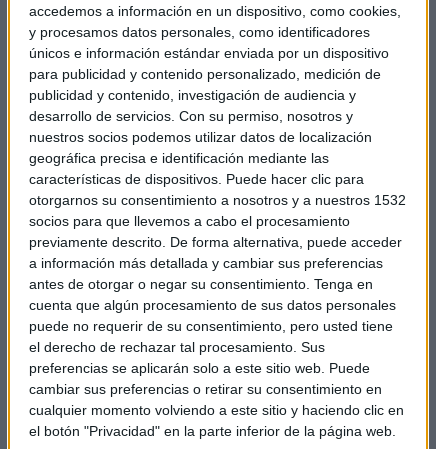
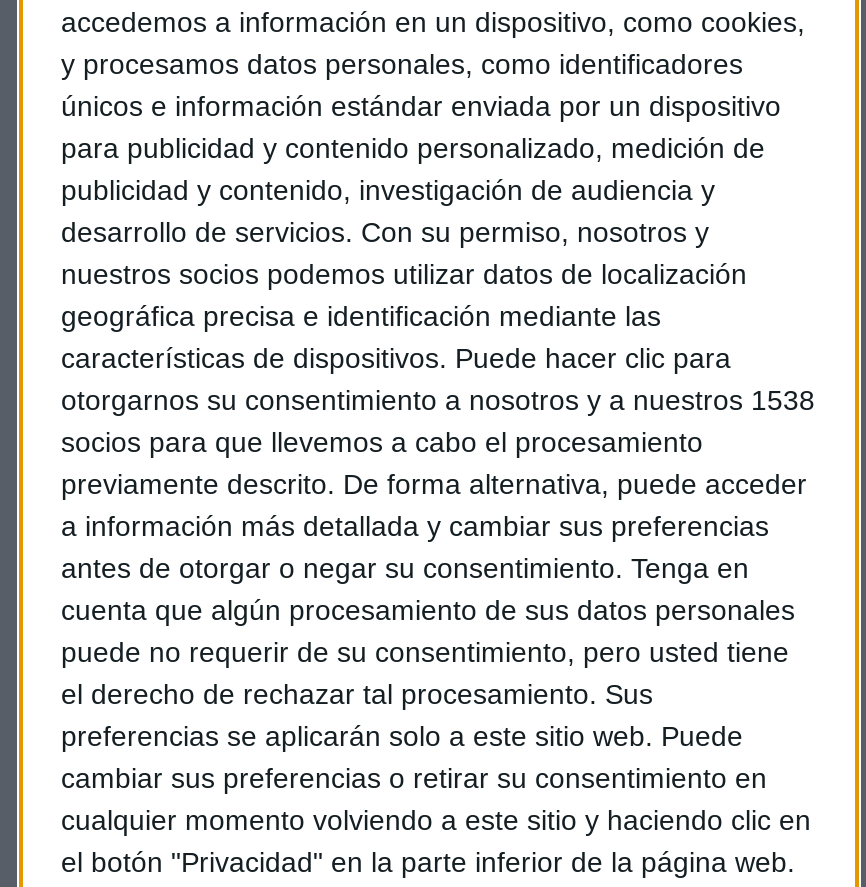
- otorgarnos su consentimiento a nosotros y a nuestros 1532
+ otorgarnos su consentimiento a nosotros y a nuestros 1538
